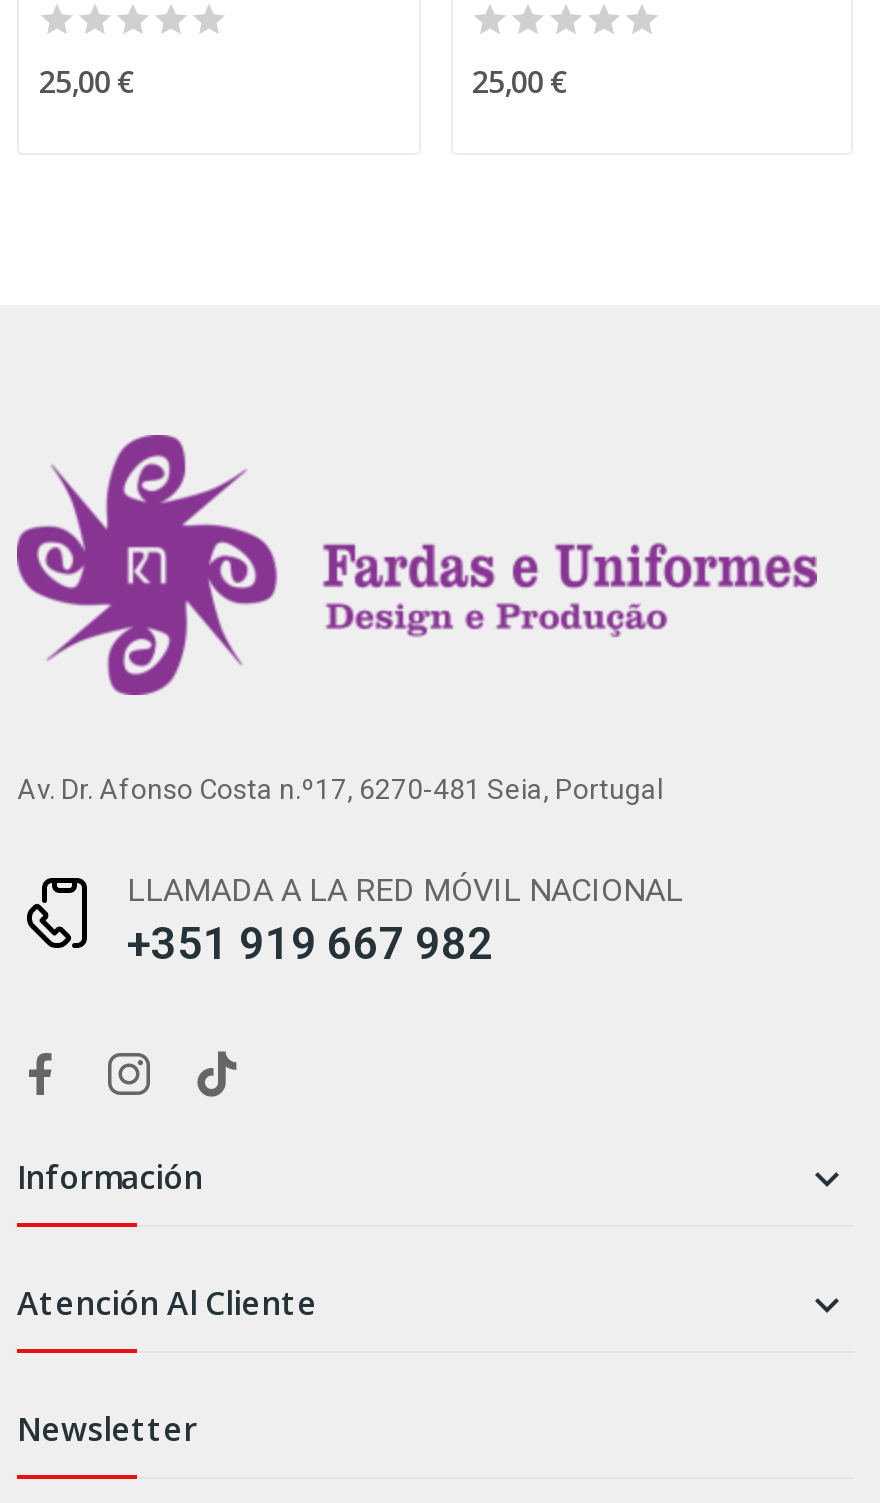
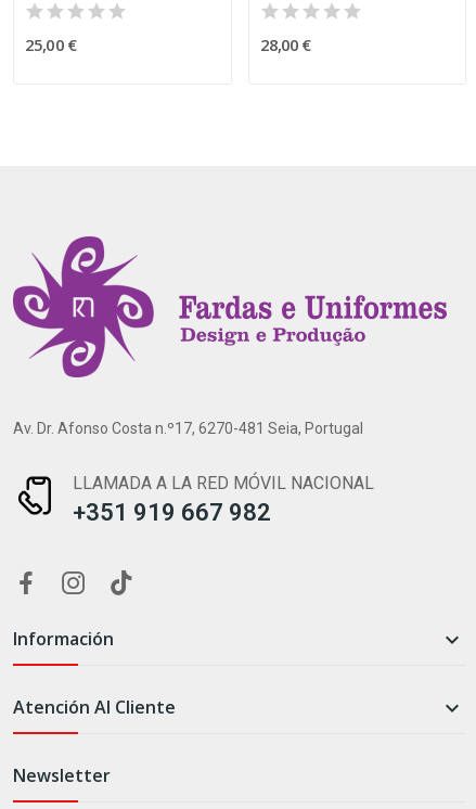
- 25,00 €
+ 28,00 €
